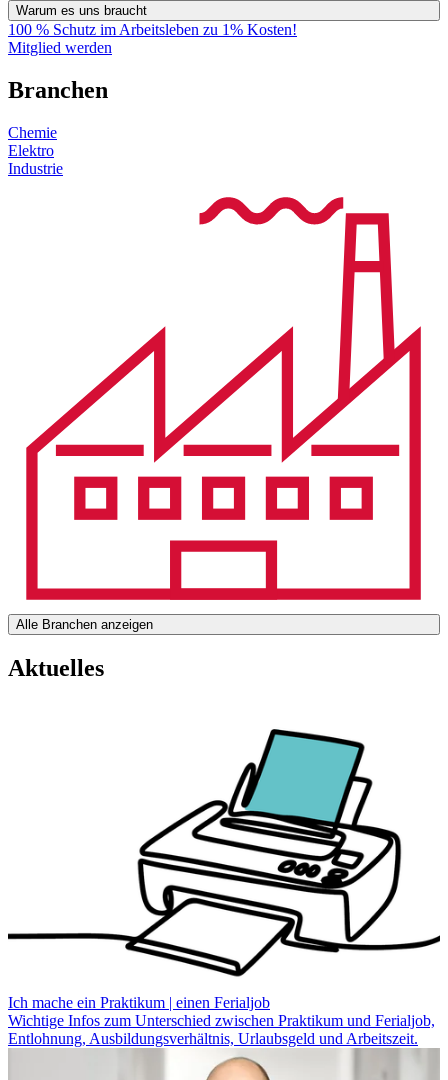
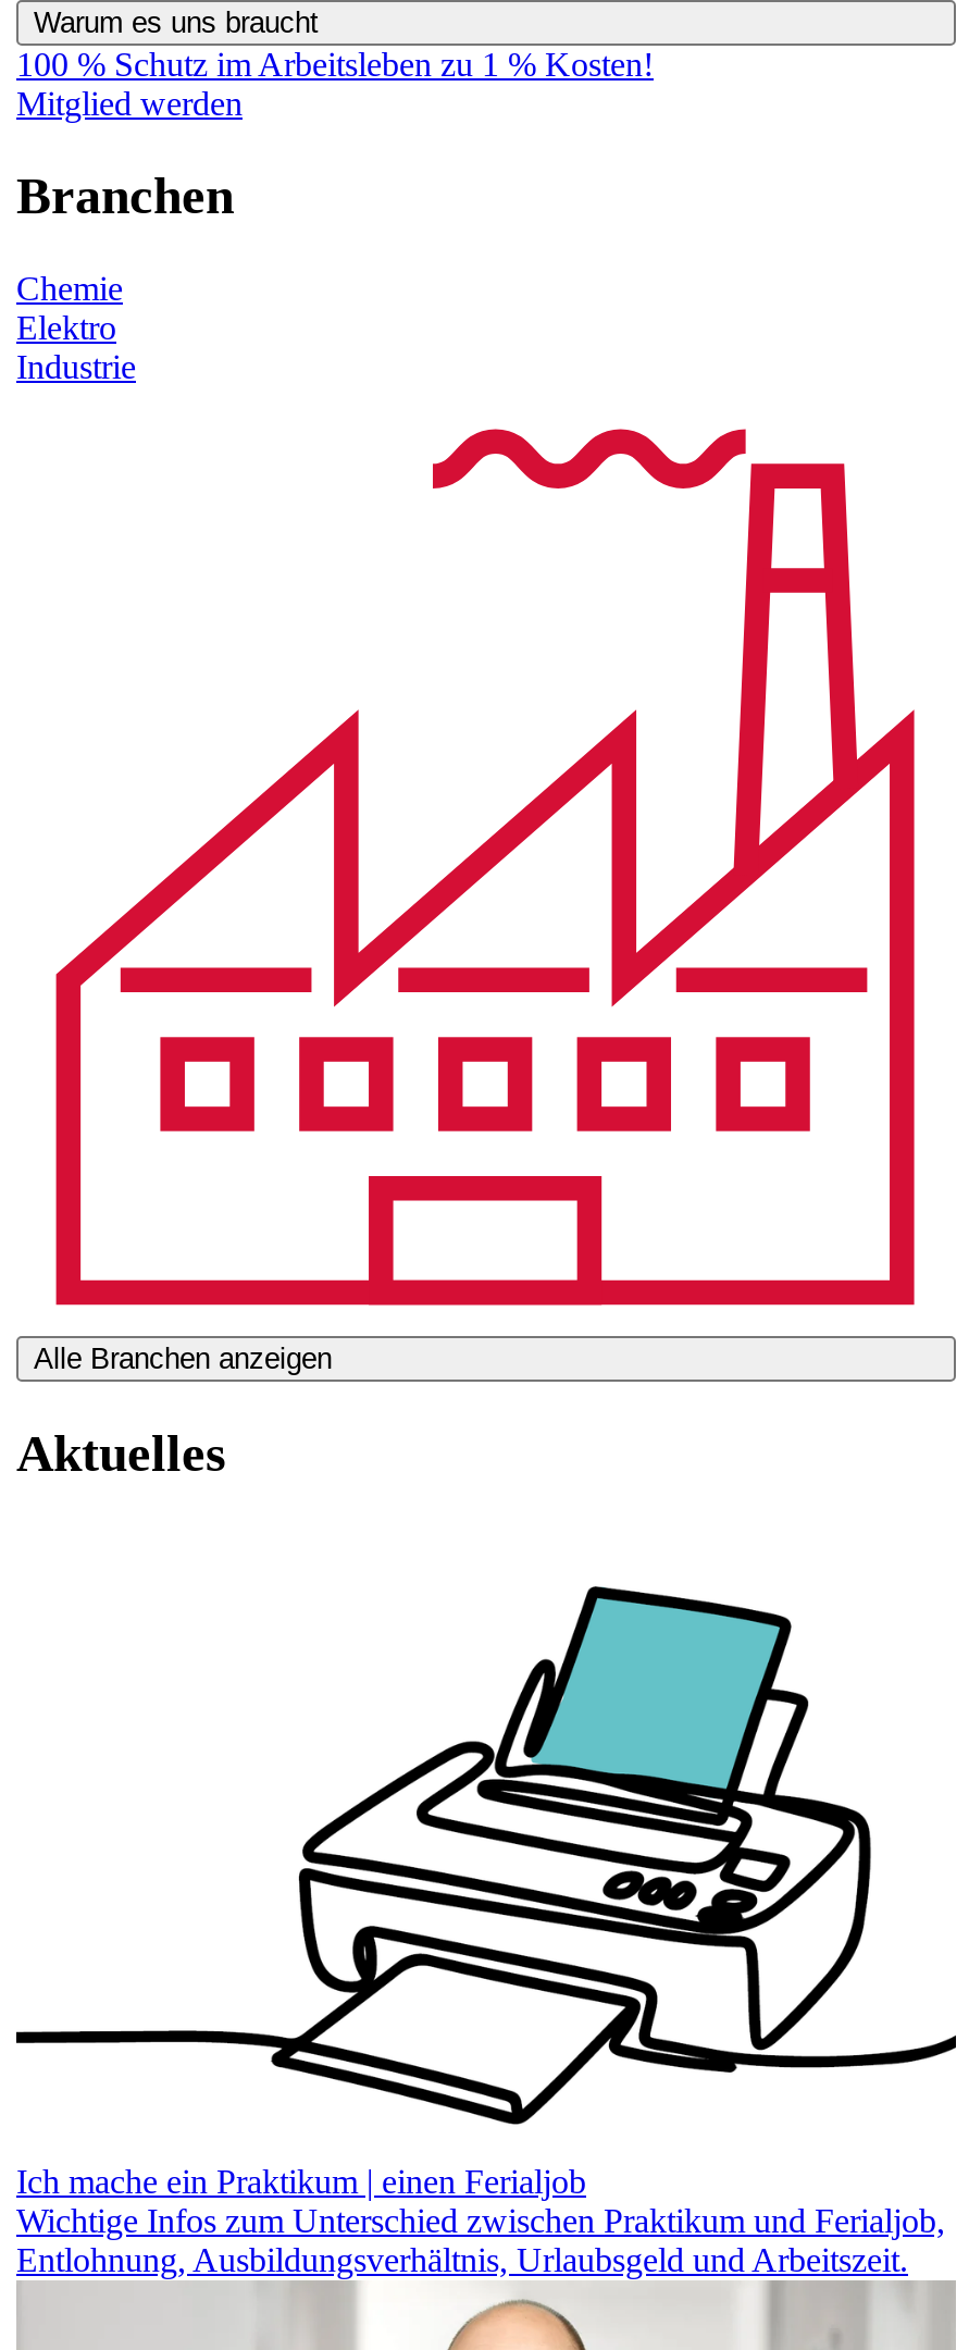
- 100 % Schutz im Arbeitsleben zu 1% Kosten!
+ 100 % Schutz im Arbeitsleben zu 1 % Kosten!
